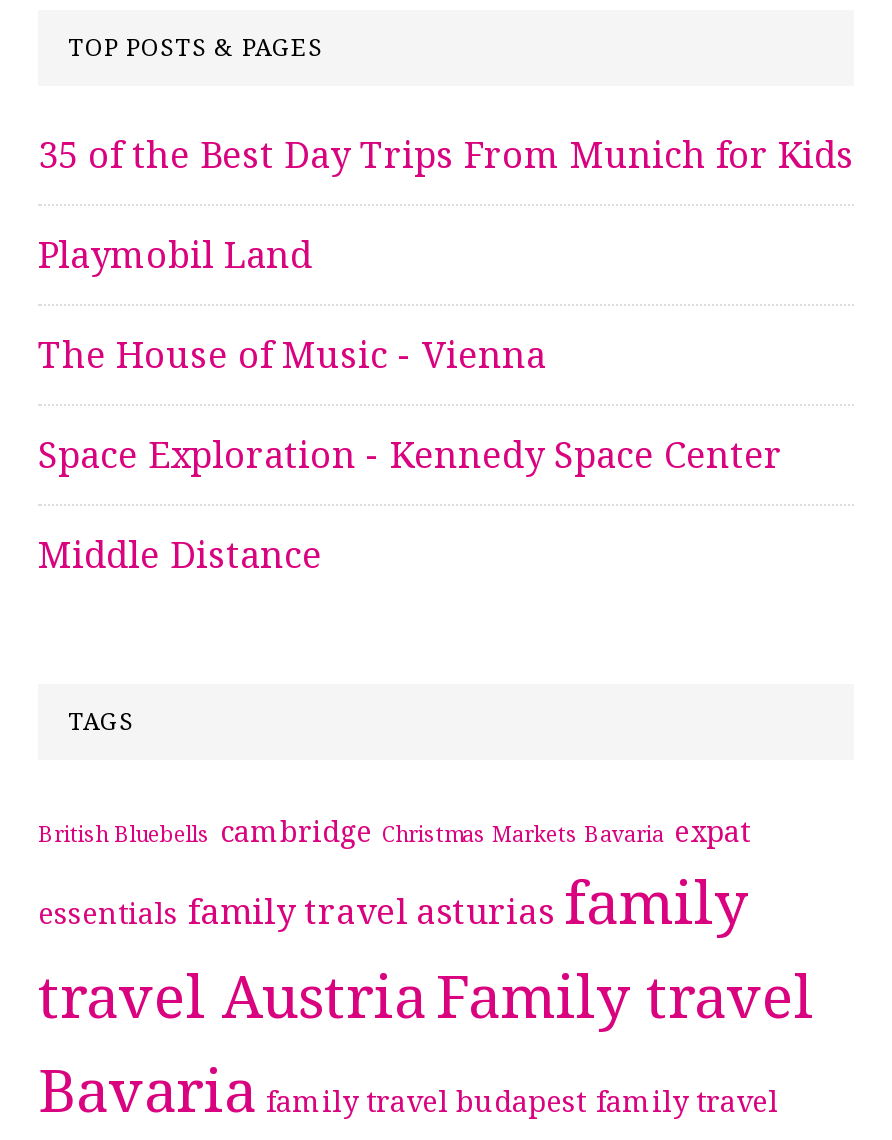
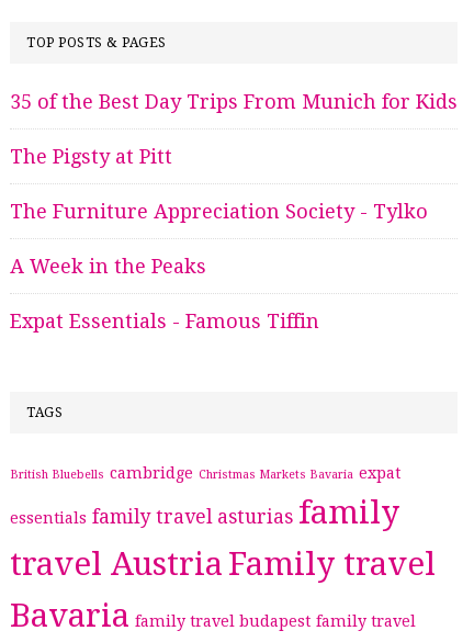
- Playmobil Land
+ The Pigsty at Pitt

- The House of Music - Vienna
+ The Furniture Appreciation Society - Tylko

- Space Exploration - Kennedy Space Center
+ A Week in the Peaks

- Middle Distance
+ Expat Essentials - Famous Tiffin
